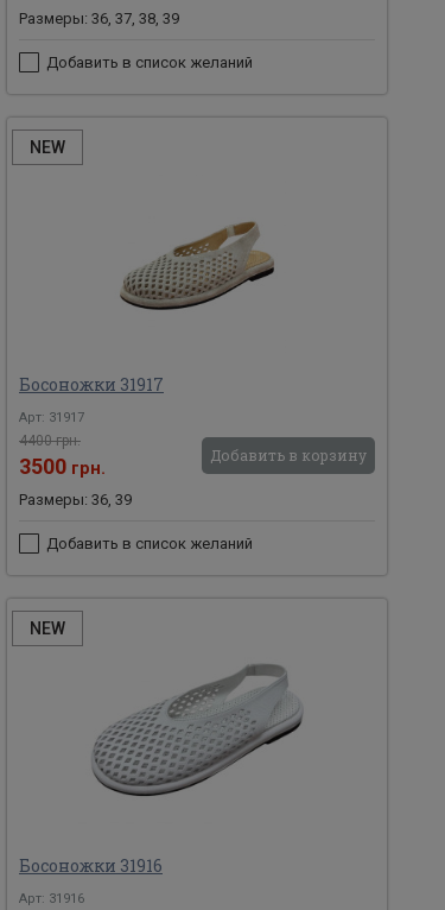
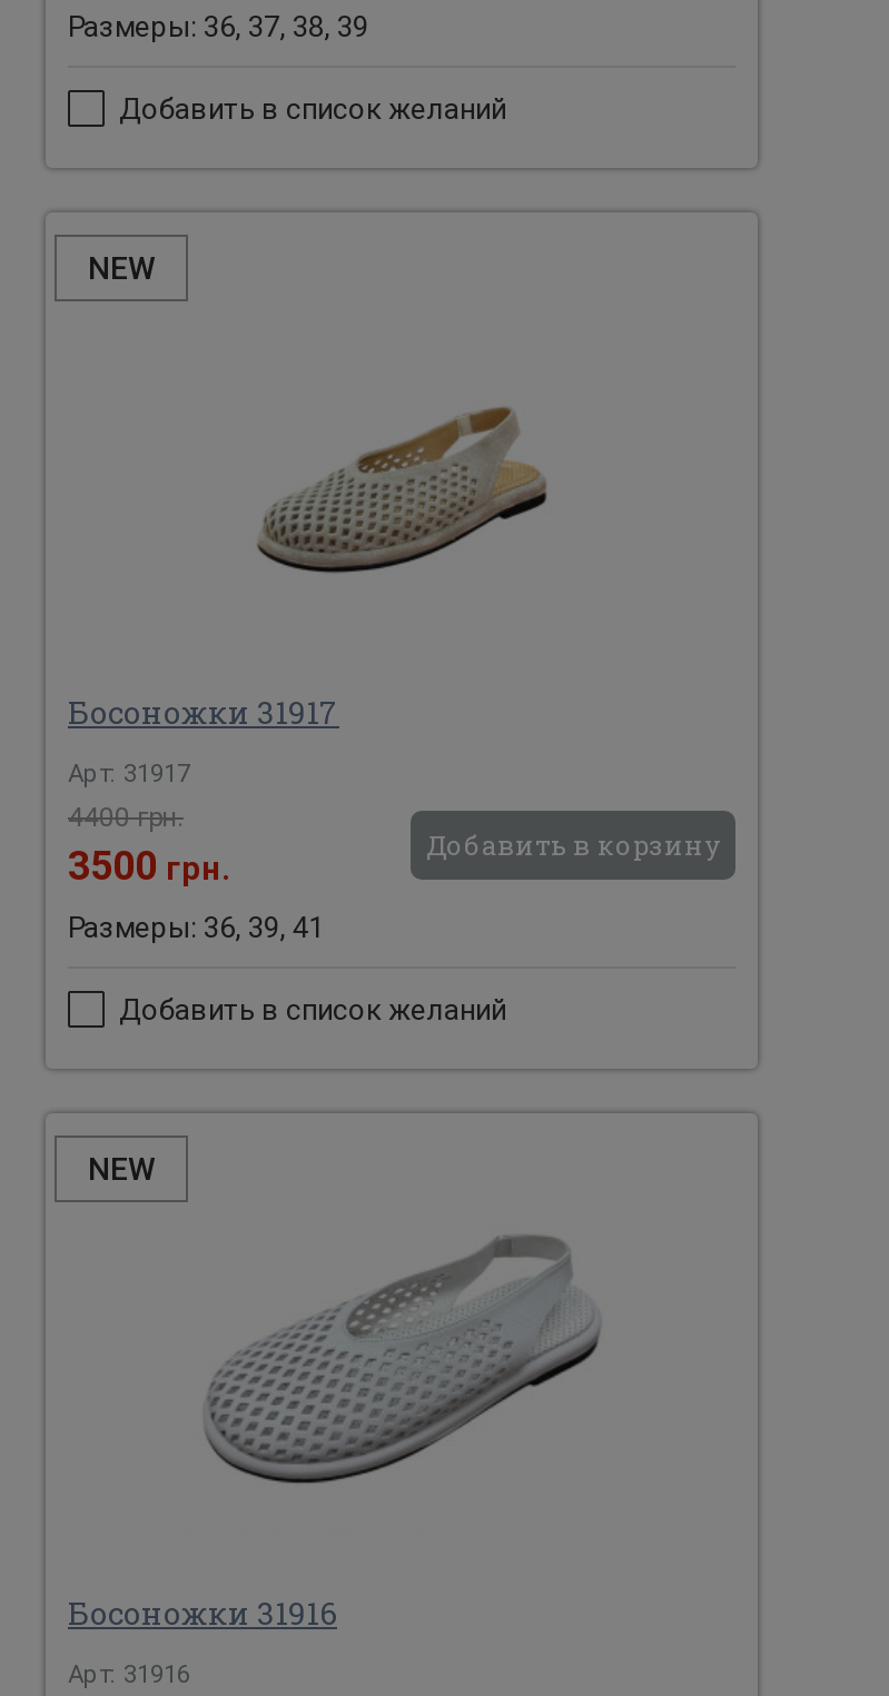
- Размеры: 36, 39
+ Размеры: 36, 39, 41
